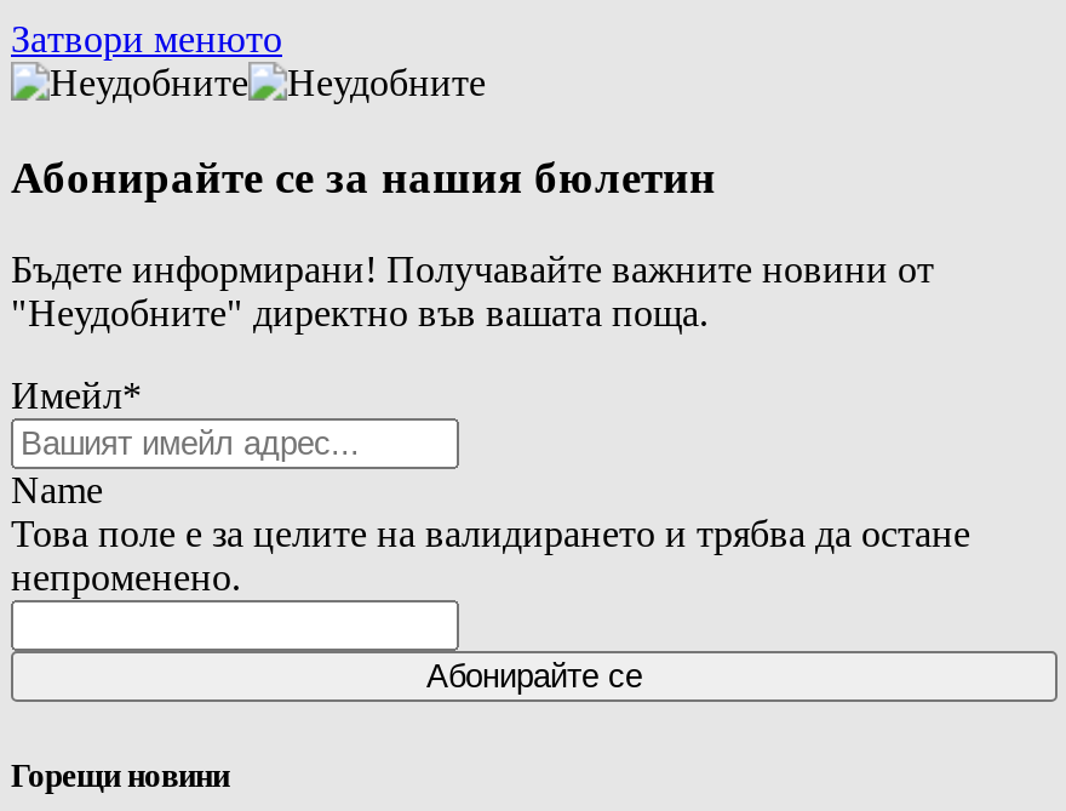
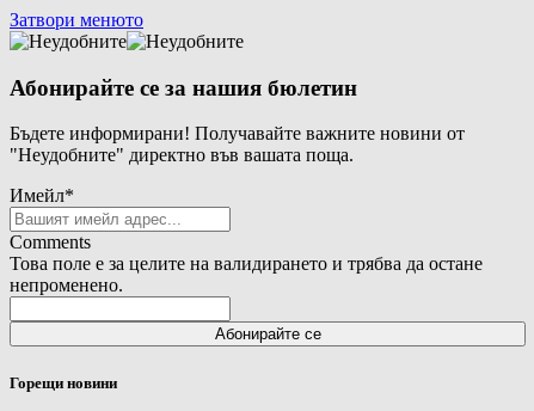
- Name
+ Comments
